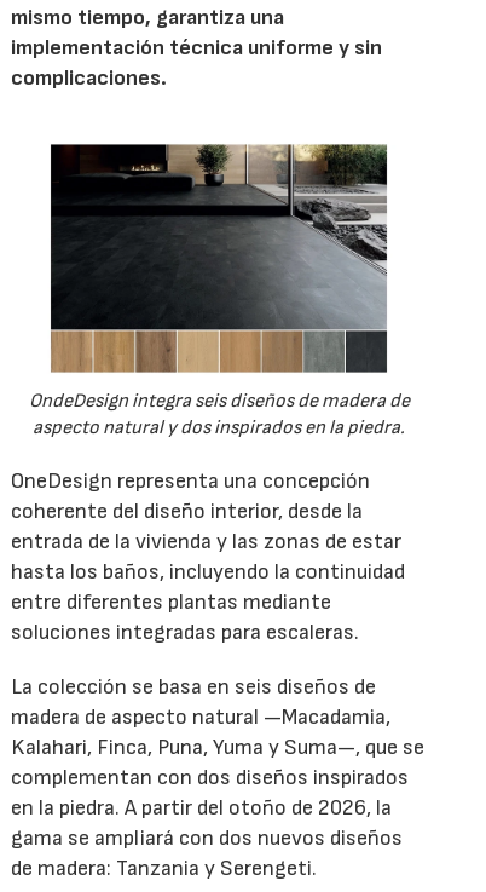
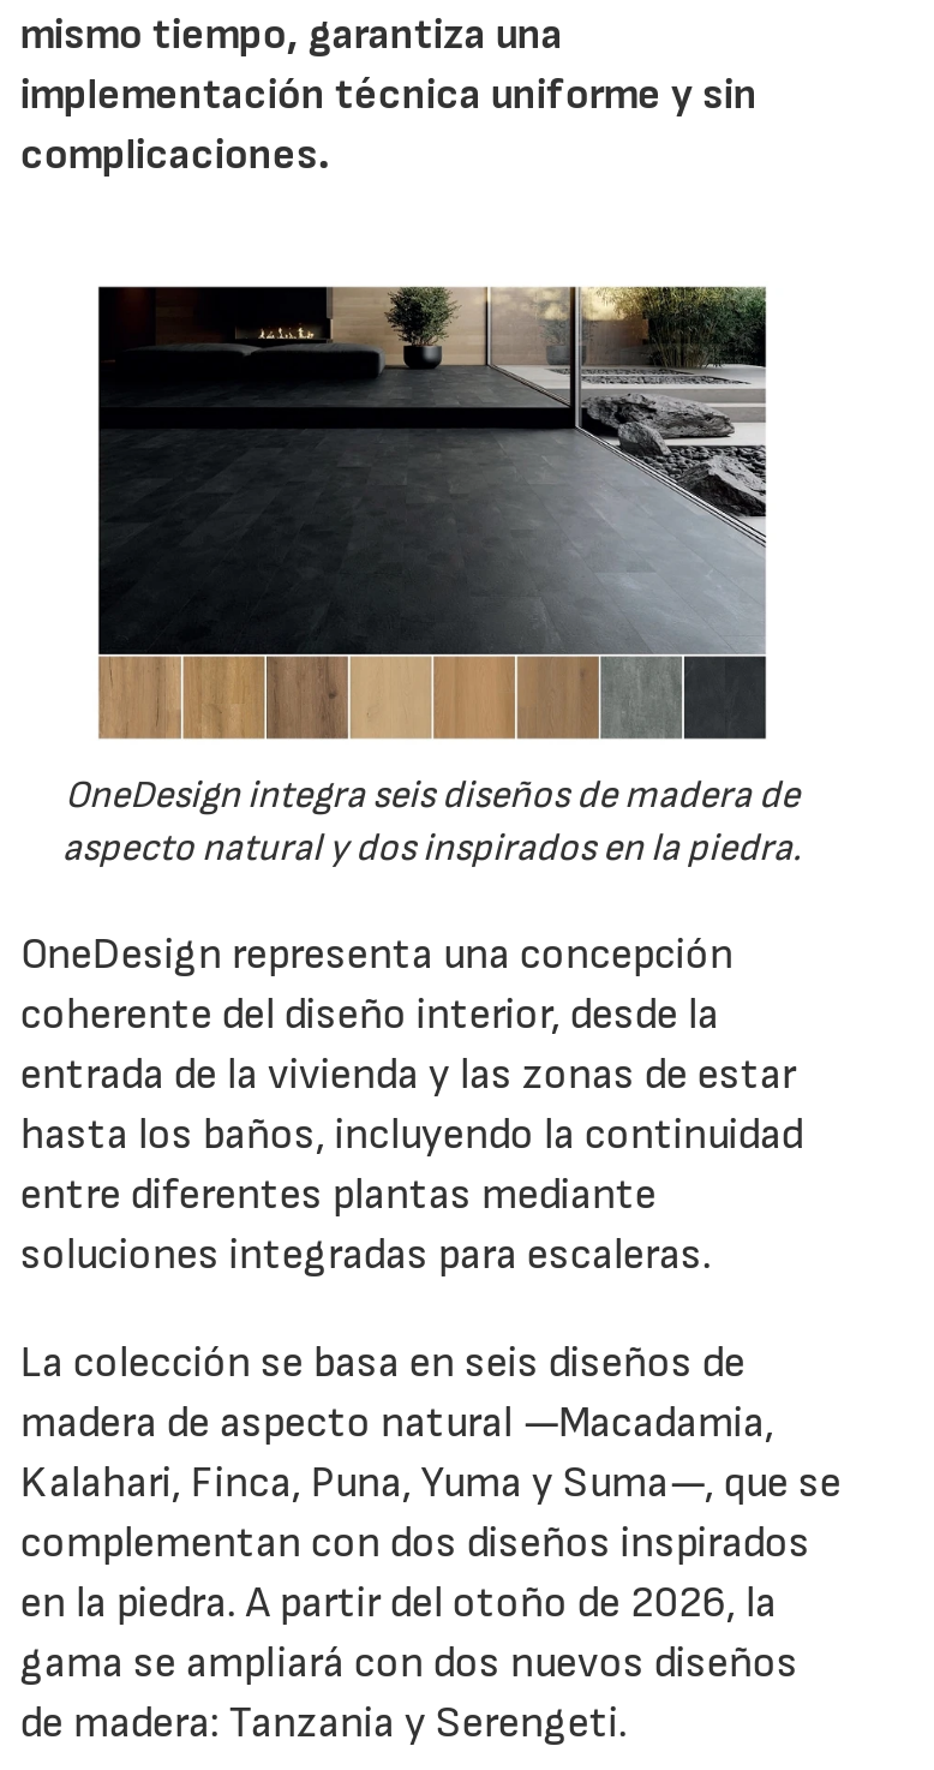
- OndeDesign integra seis diseños de madera de
+ OneDesign integra seis diseños de madera de
